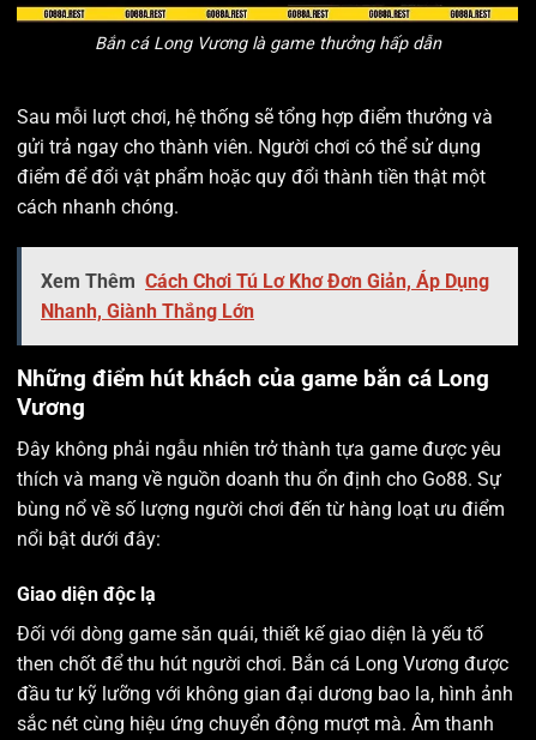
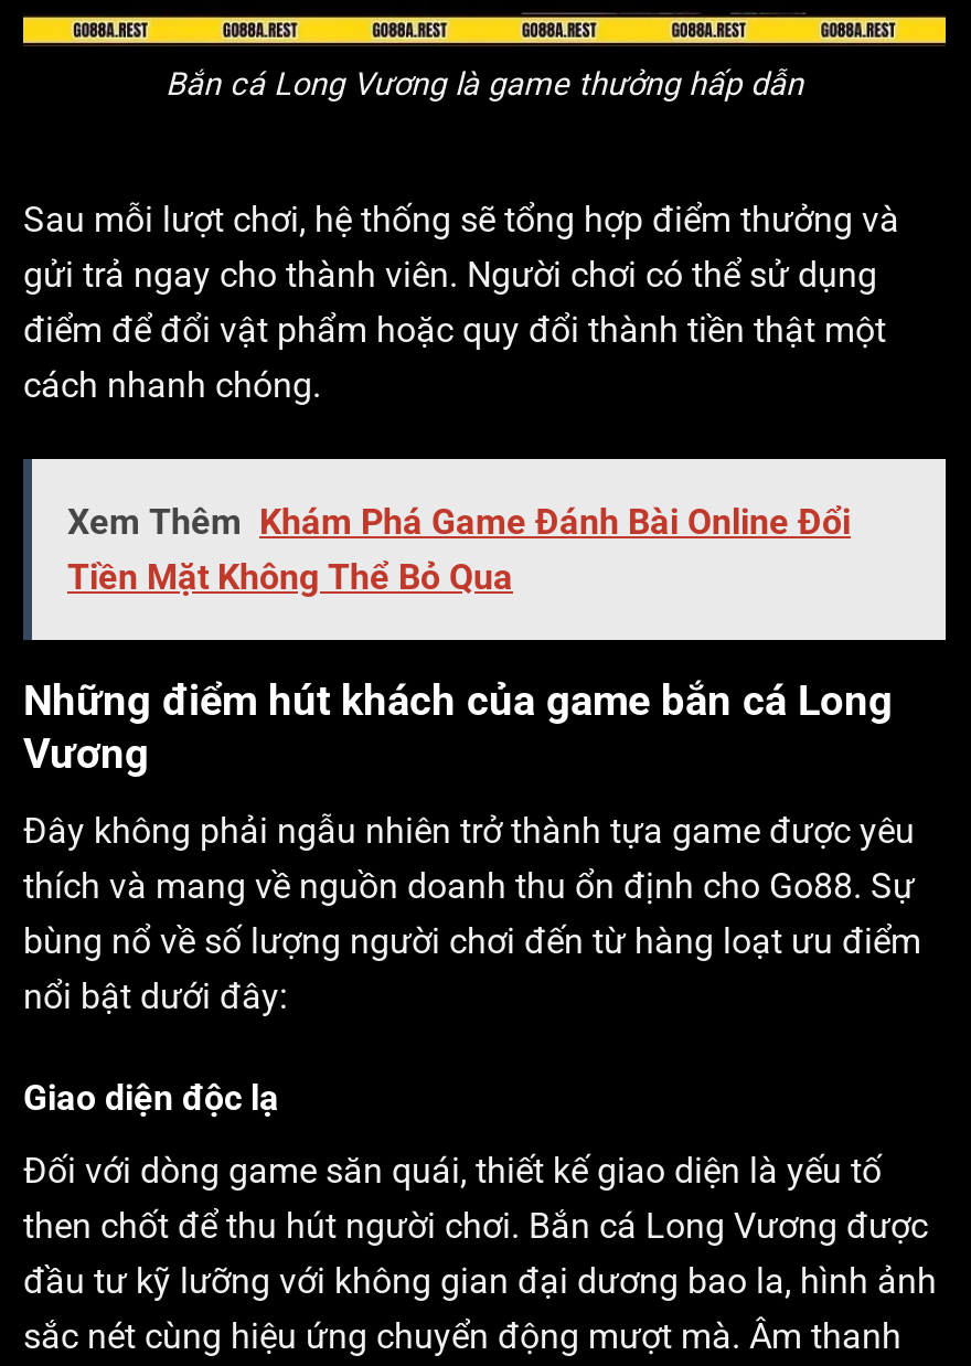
- Xem Thêm Cách Chơi Tú Lơ Khơ Đơn Giản, Áp Dụng
- Nhanh, Giành Thắng Lớn
+ Xem Thêm Khám Phá Game Đánh Bài Online Đổi
+ Tiền Mặt Không Thể Bỏ Qua
